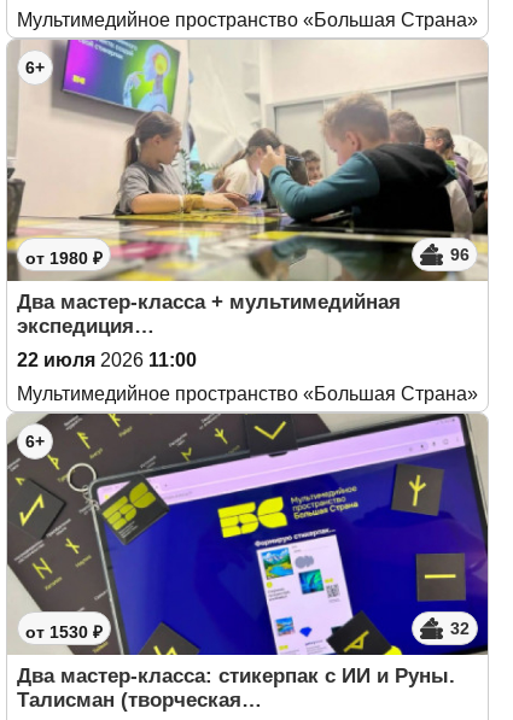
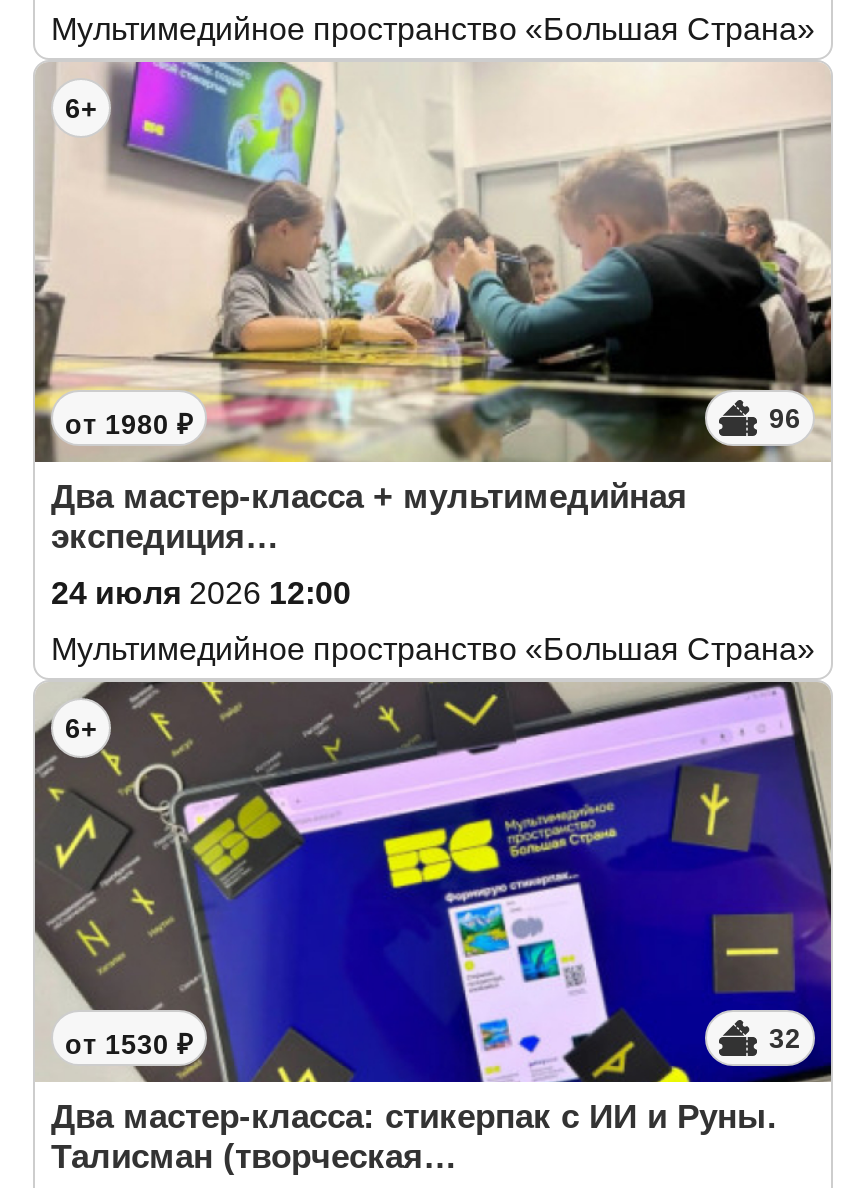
- 22 июля 2026 11:00
+ 24 июля 2026 12:00
